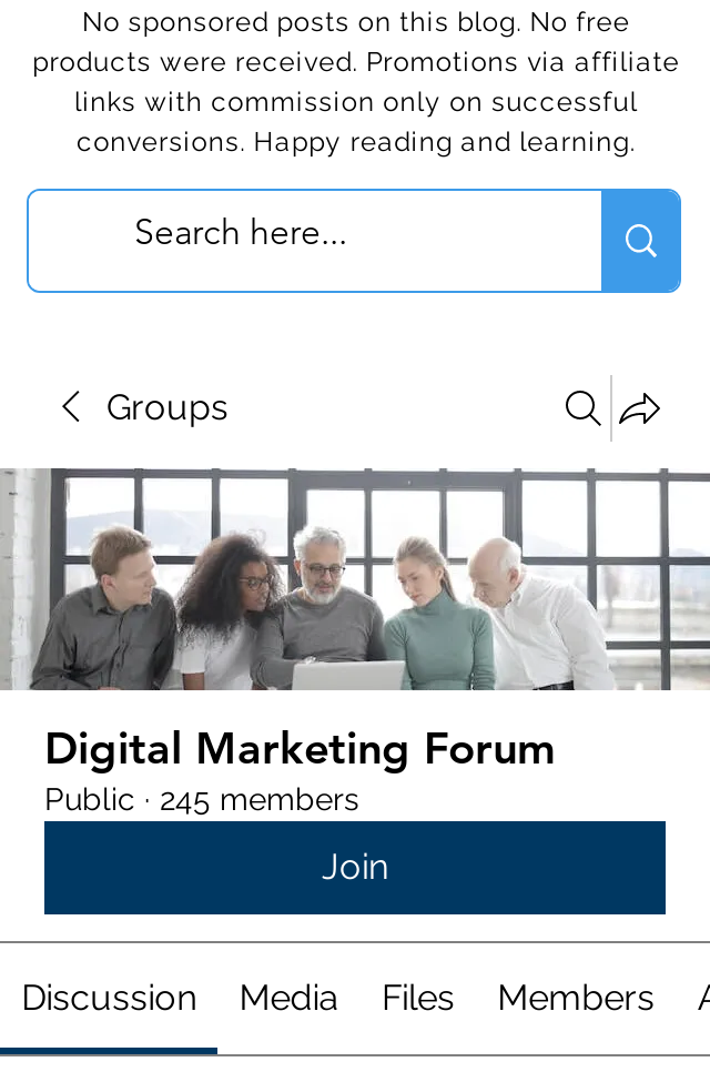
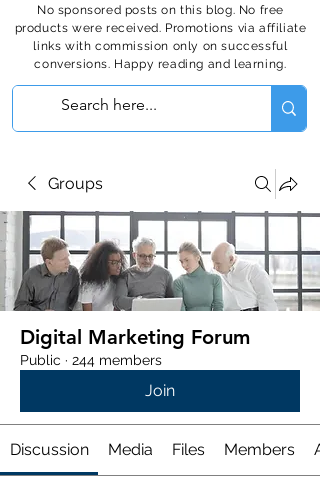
- Public · 245 members
+ Public · 244 members
